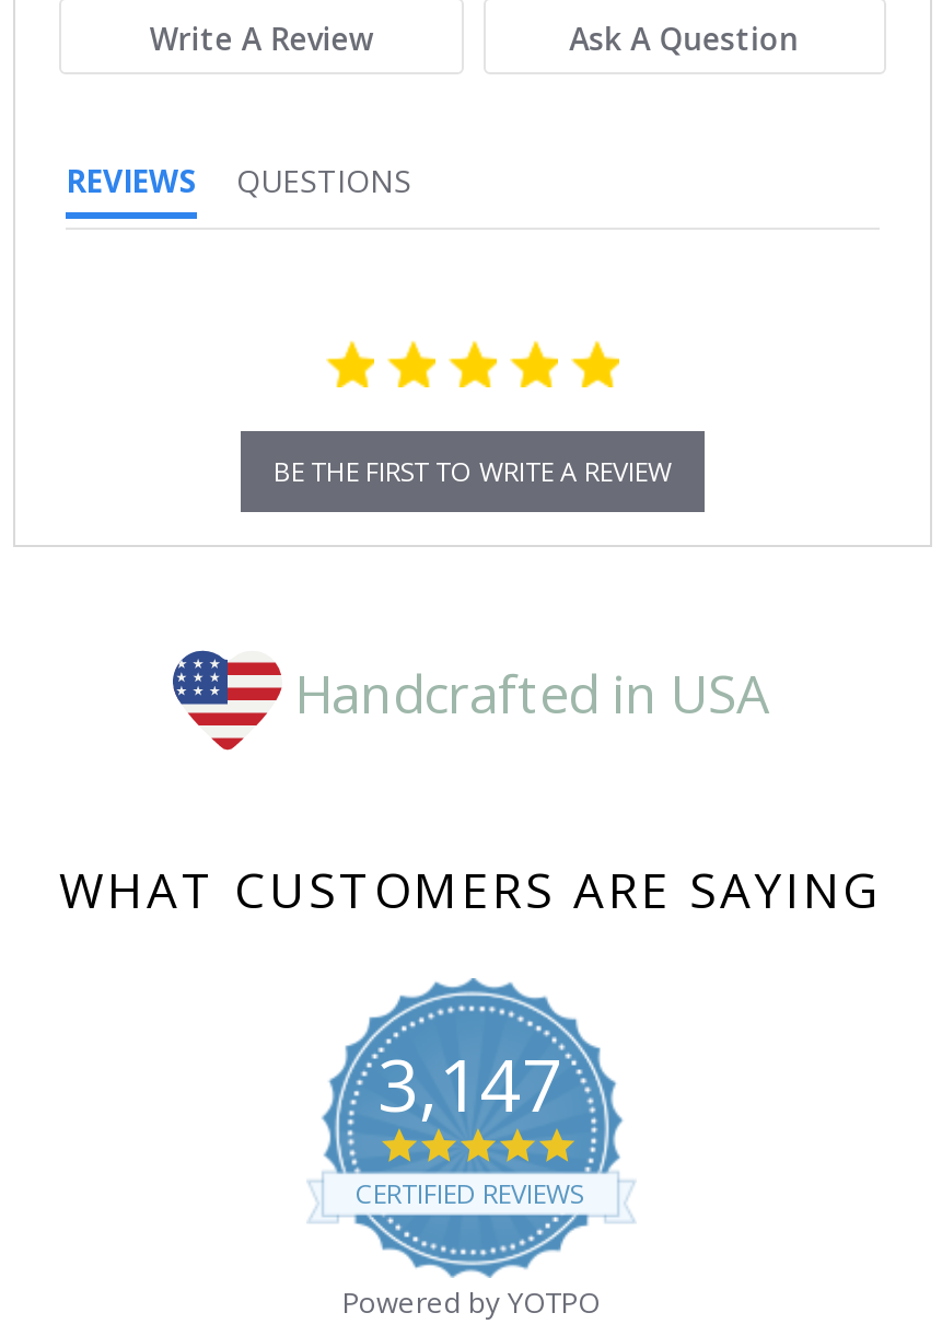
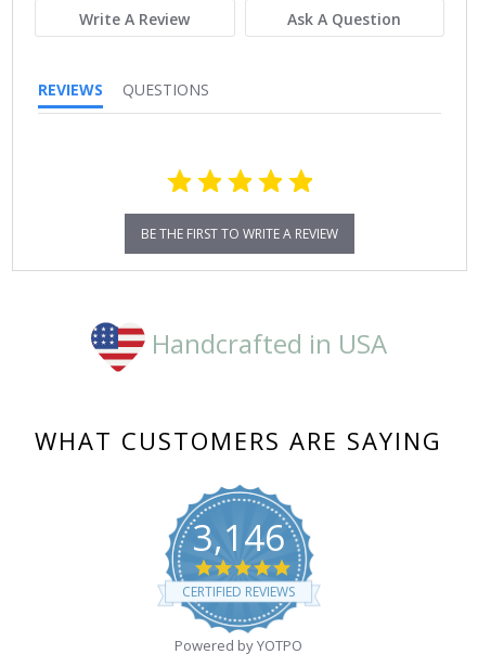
- 3,147
+ 3,146
